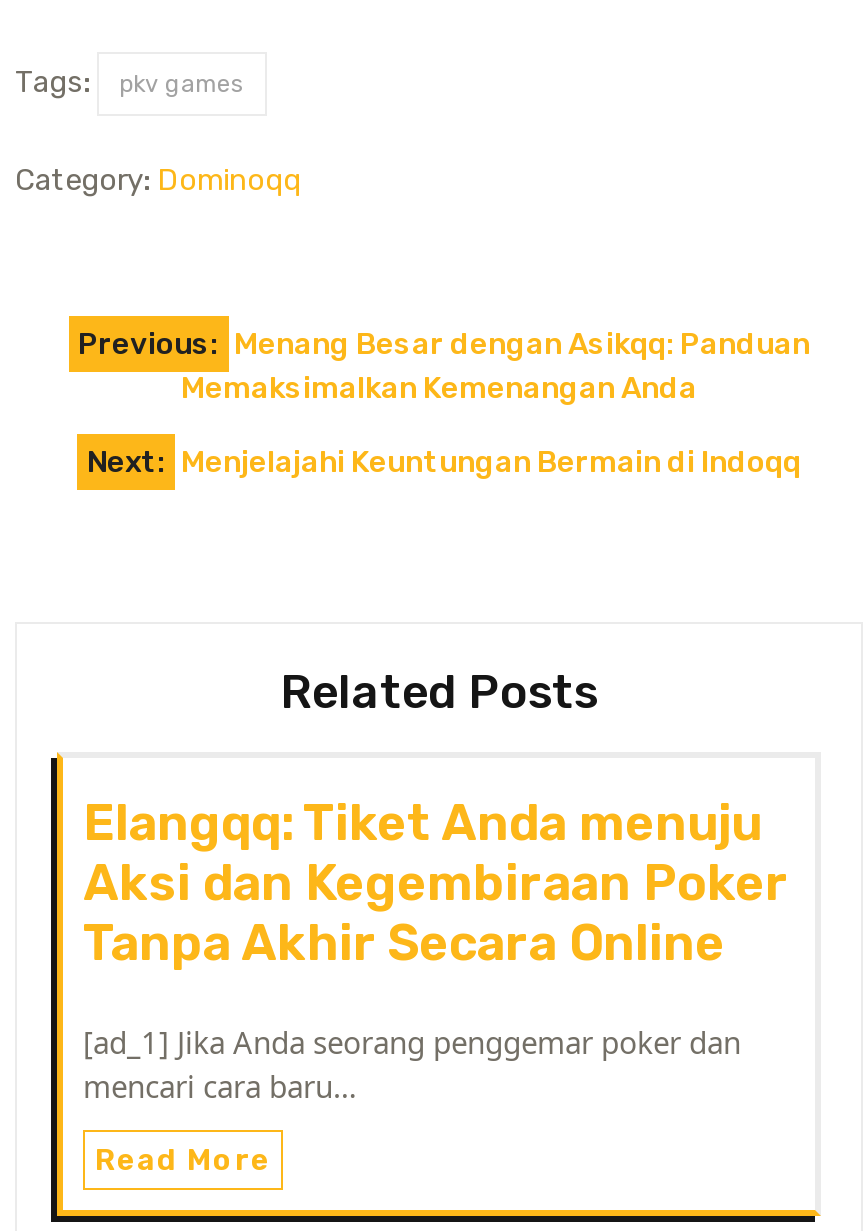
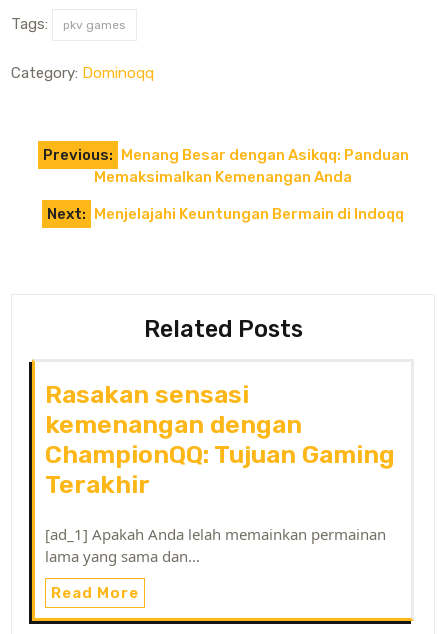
- Elangqq: Tiket Anda menuju
- Aksi dan Kegembiraan Poker
- Tanpa Akhir Secara Online
+ Rasakan sensasi
+ kemenangan dengan
+ ChampionQQ: Tujuan Gaming
+ Terakhir

- [ad_1] Jika Anda seorang penggemar poker dan
- mencari cara baru…
+ [ad_1] Apakah Anda lelah memainkan permainan
+ lama yang sama dan…
